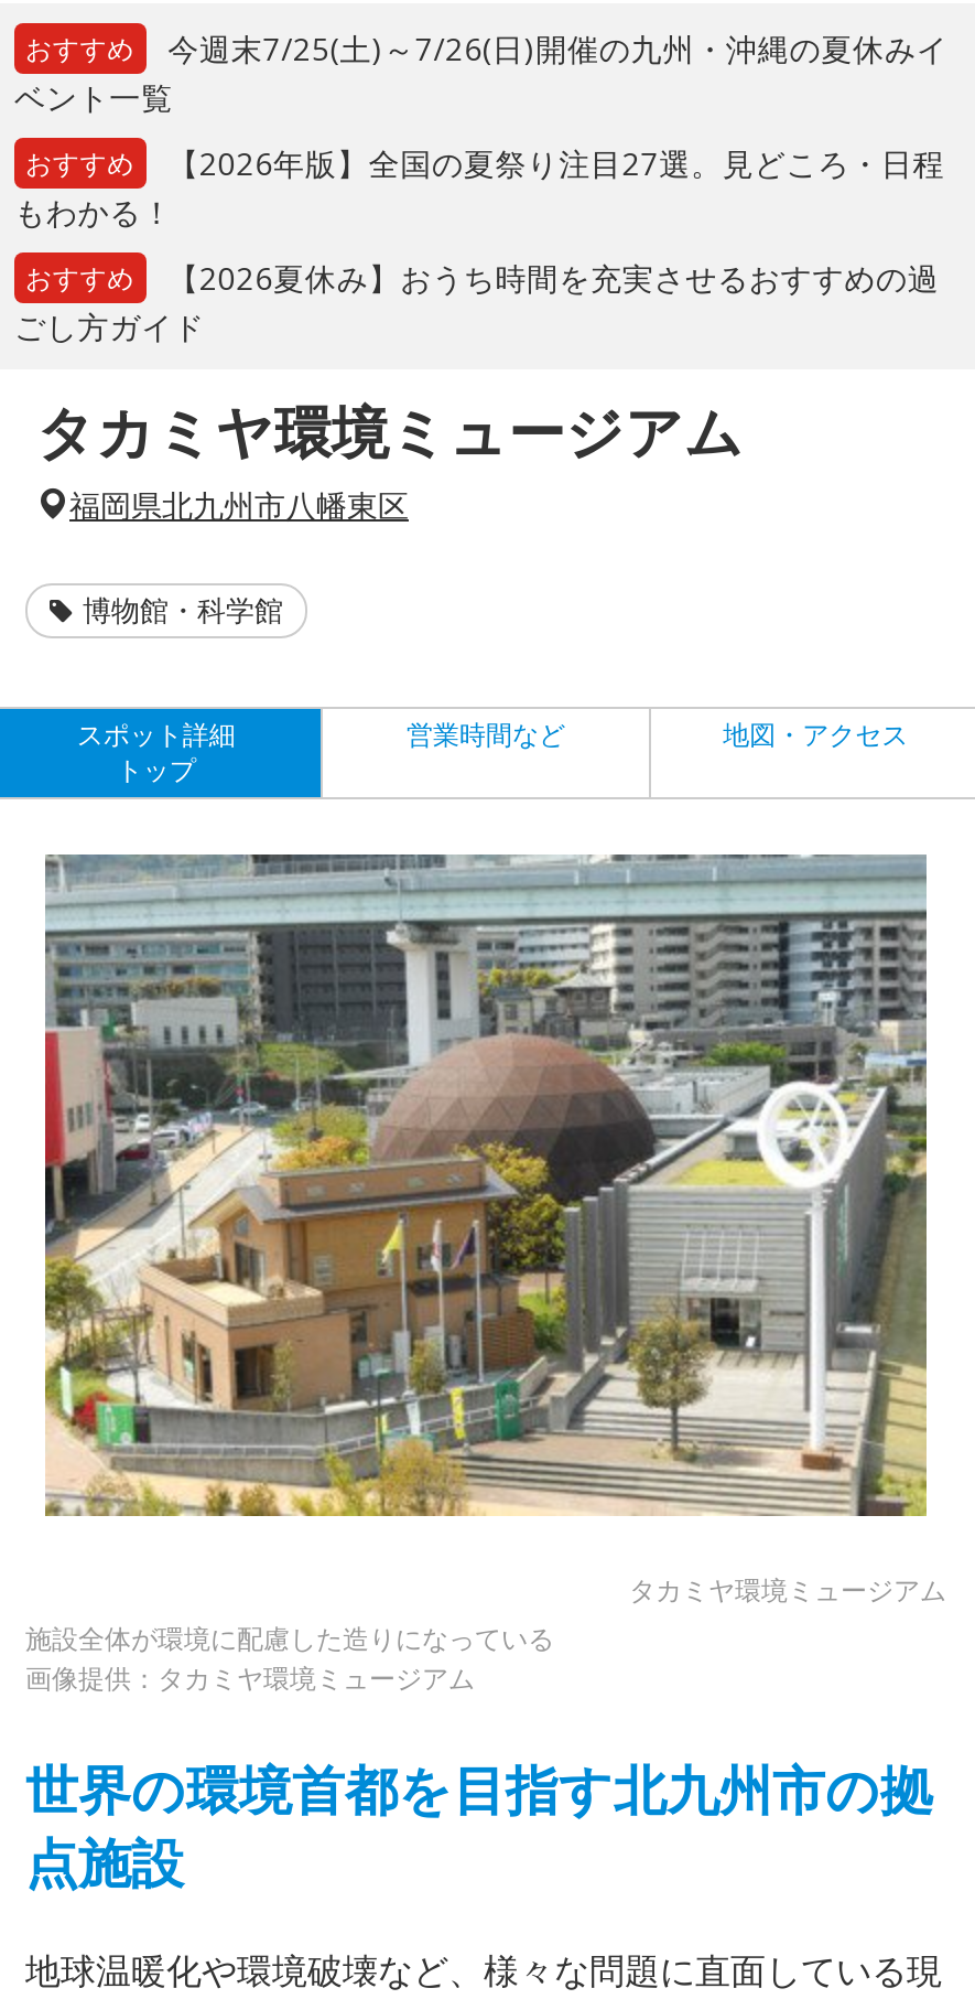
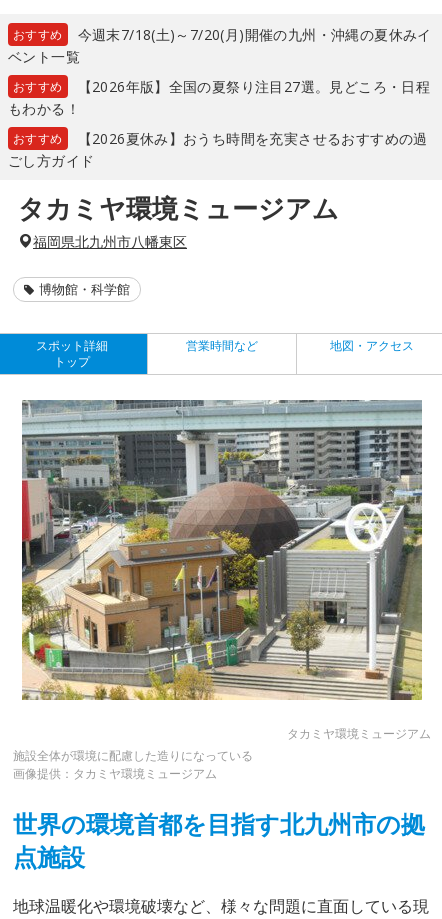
- 今週末7/25(土)～7/26(日)開催の九州・沖縄の夏休みイ
+ 今週末7/18(土)～7/20(月)開催の九州・沖縄の夏休みイ
